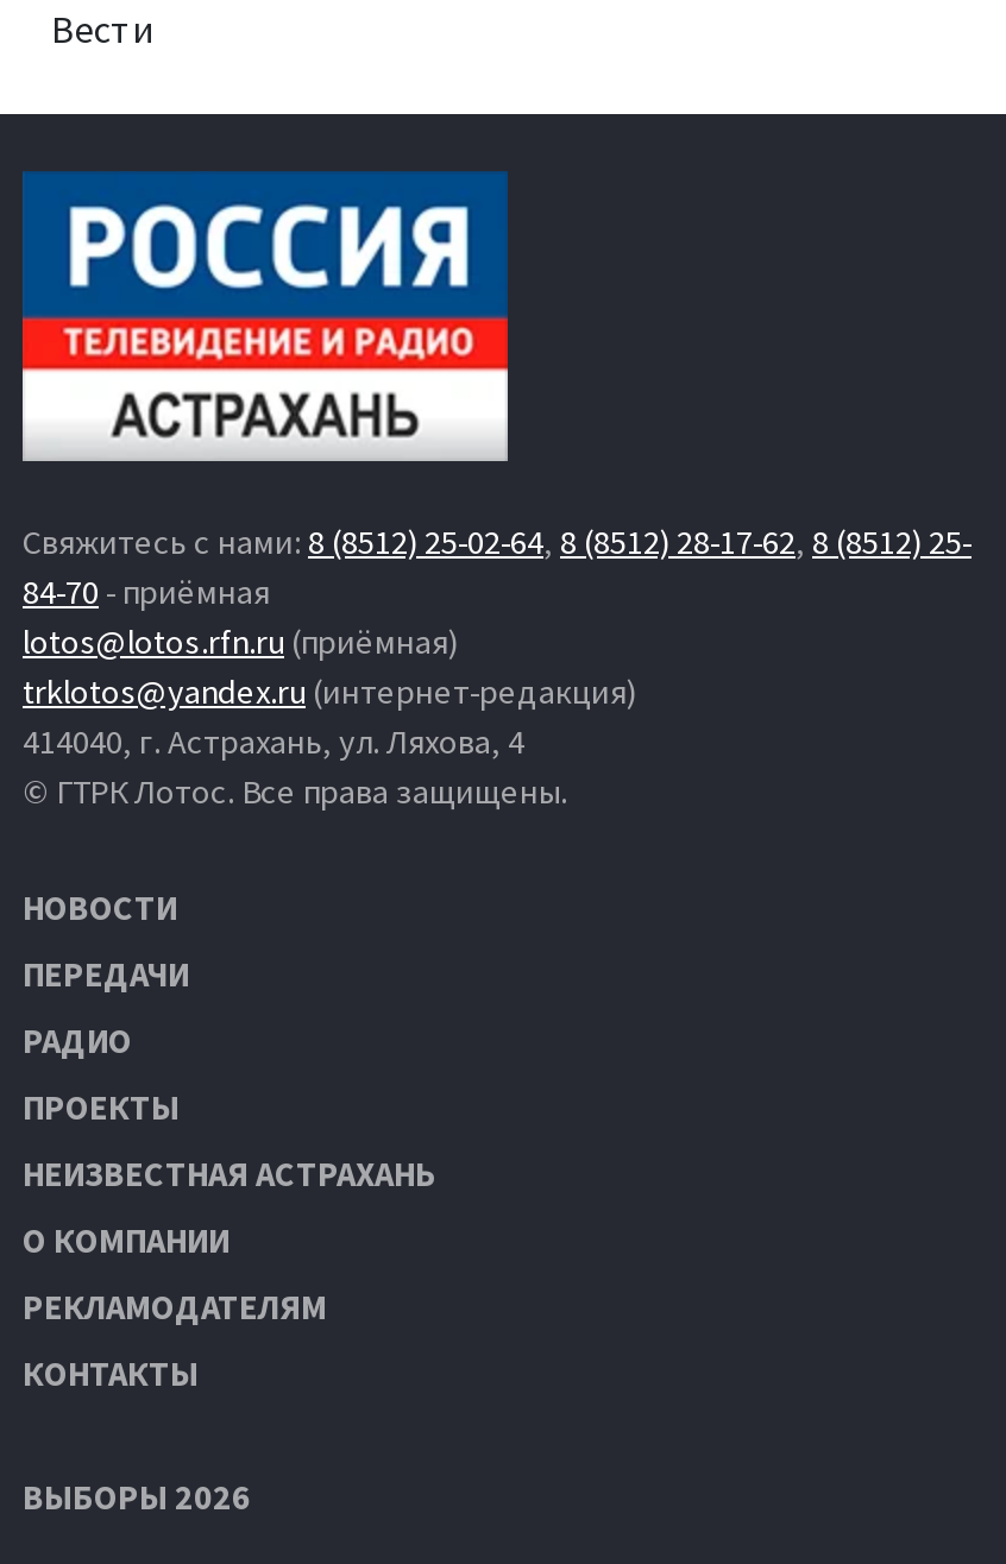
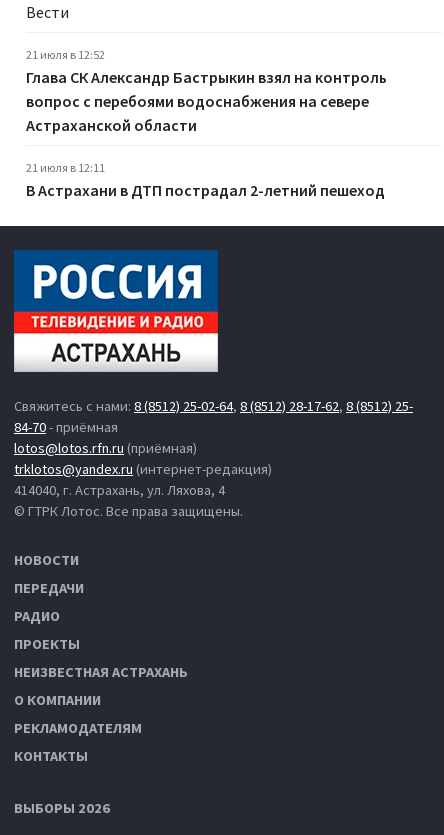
+ 21 июля в 12:52
+ Глава СК Александр Бастрыкин взял на контроль
+ вопрос с перебоями водоснабжения на севере
+ Астраханской области
+ 21 июля в 12:11
+ В Астрахани в ДТП пострадал 2-летний пешеход
